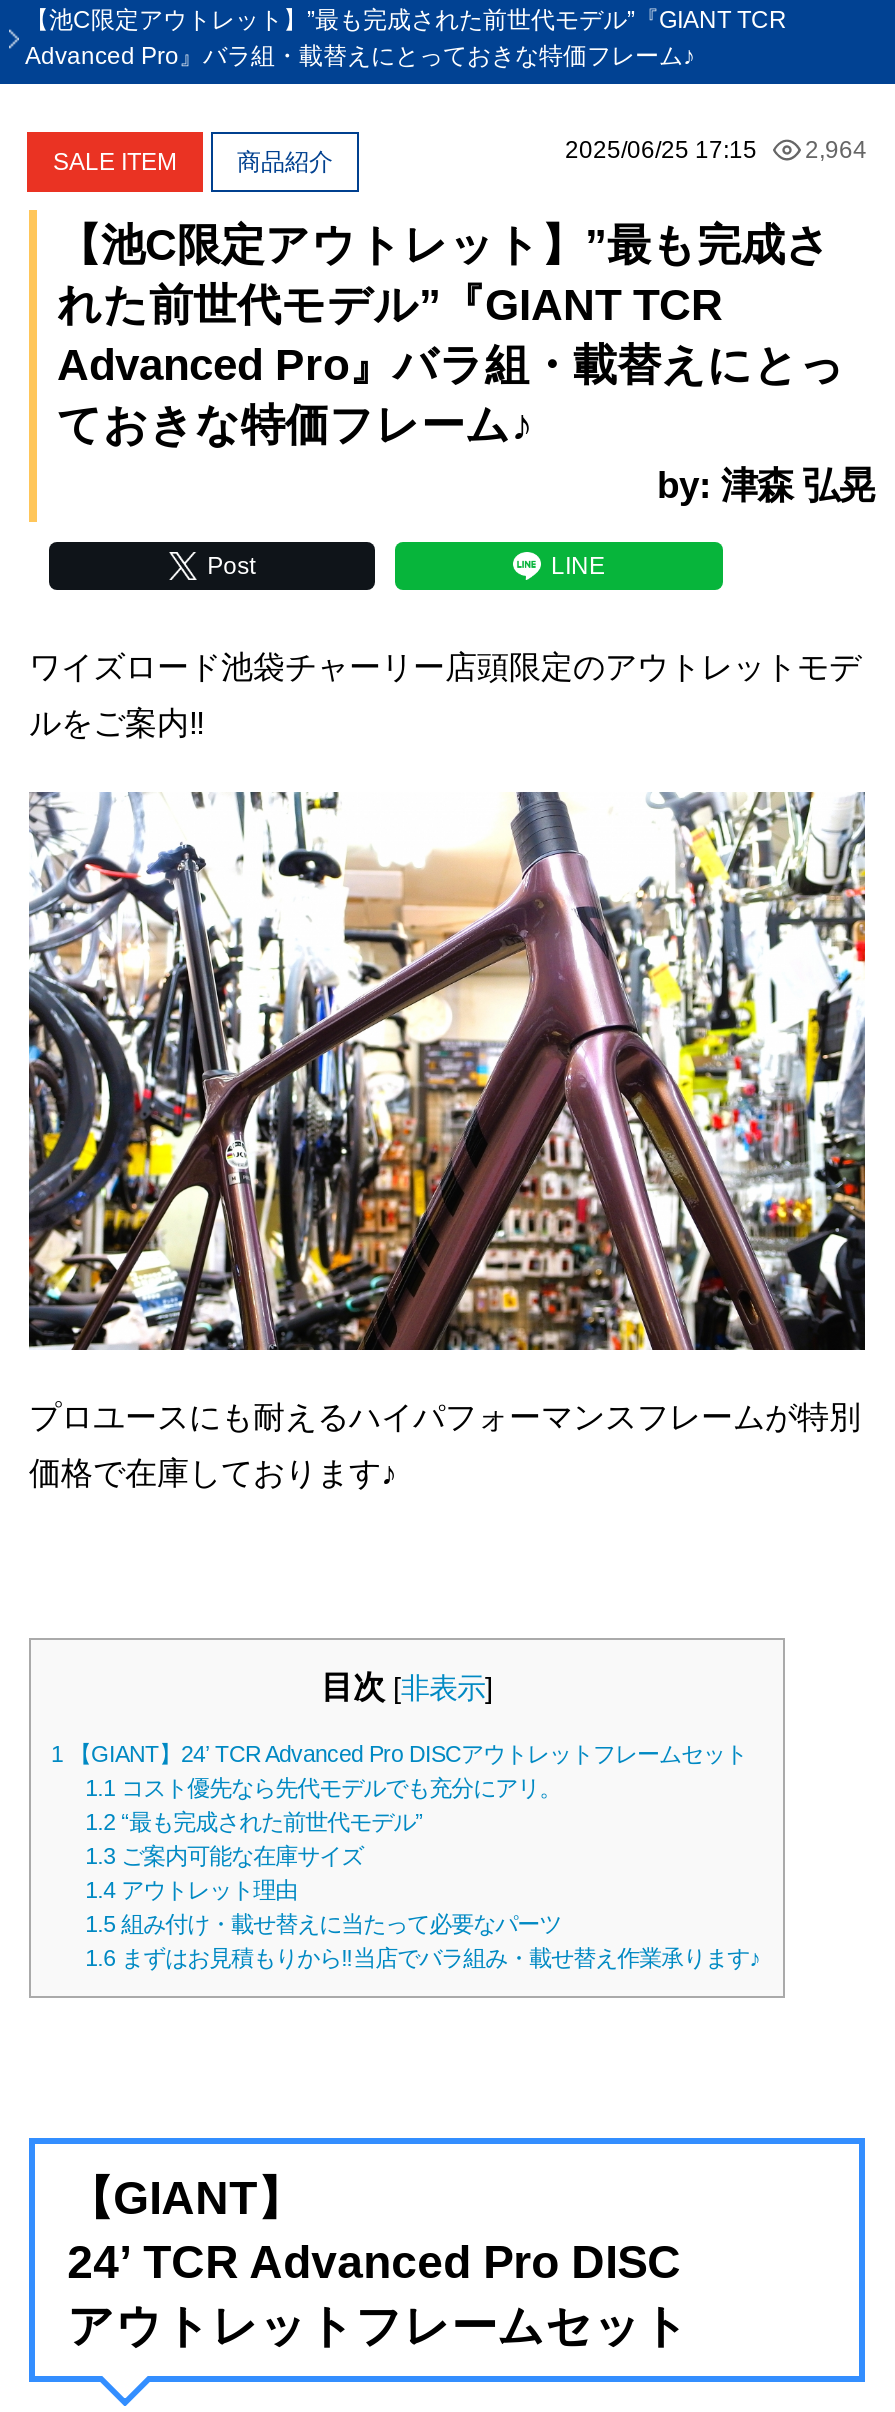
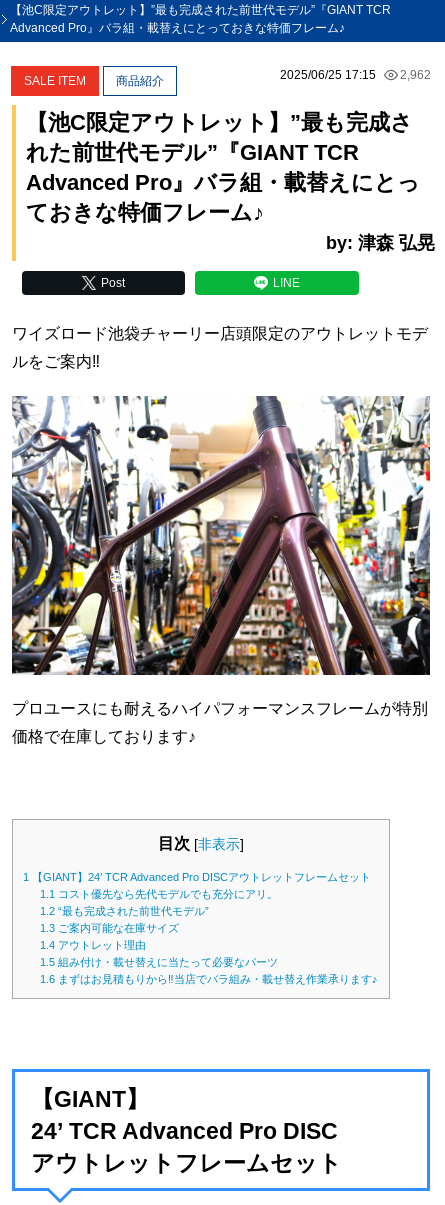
- 2025/06/25 17:15 2,964
+ 2025/06/25 17:15 2,962
